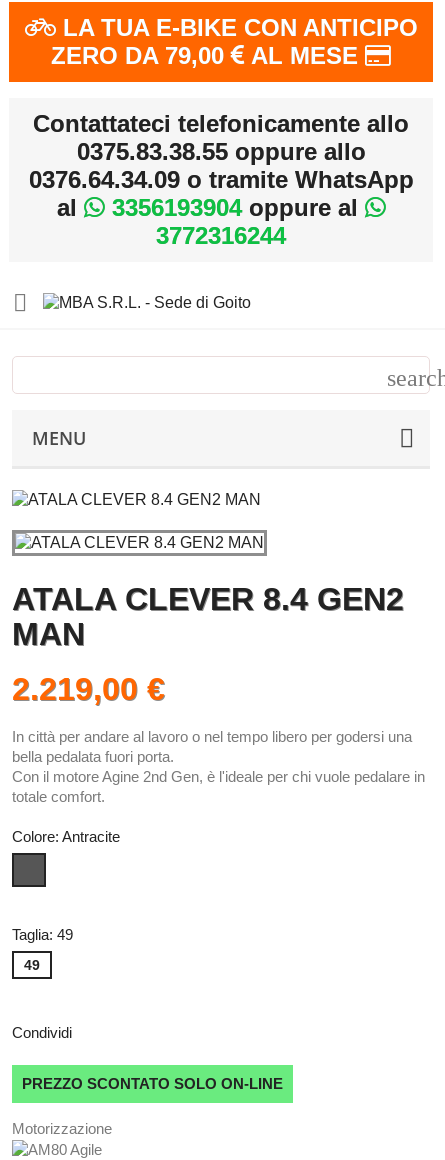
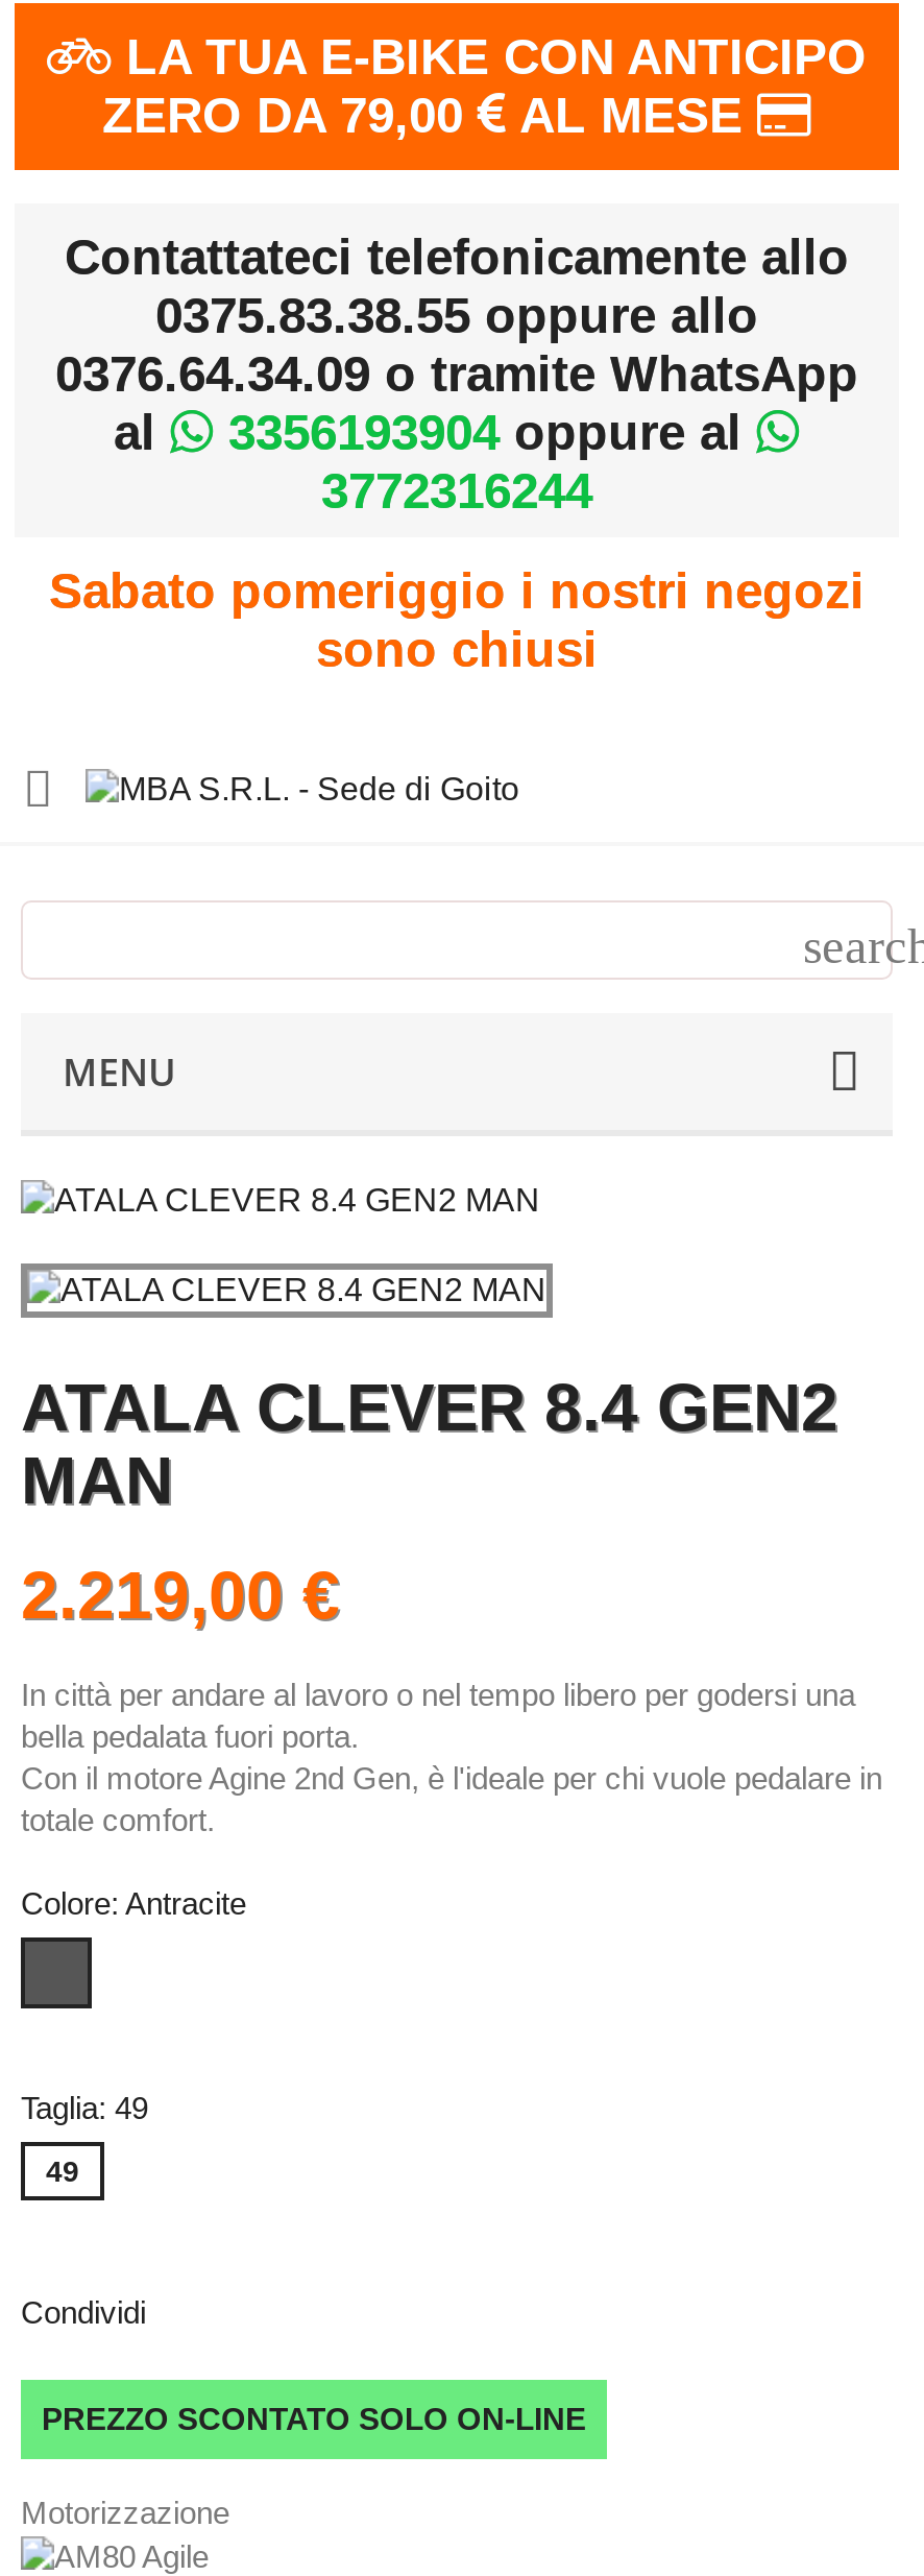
+ Sabato pomeriggio i nostri negozi
+ sono chiusi
